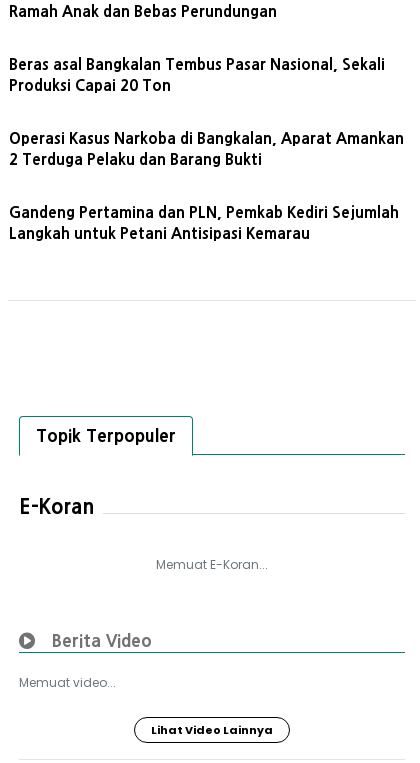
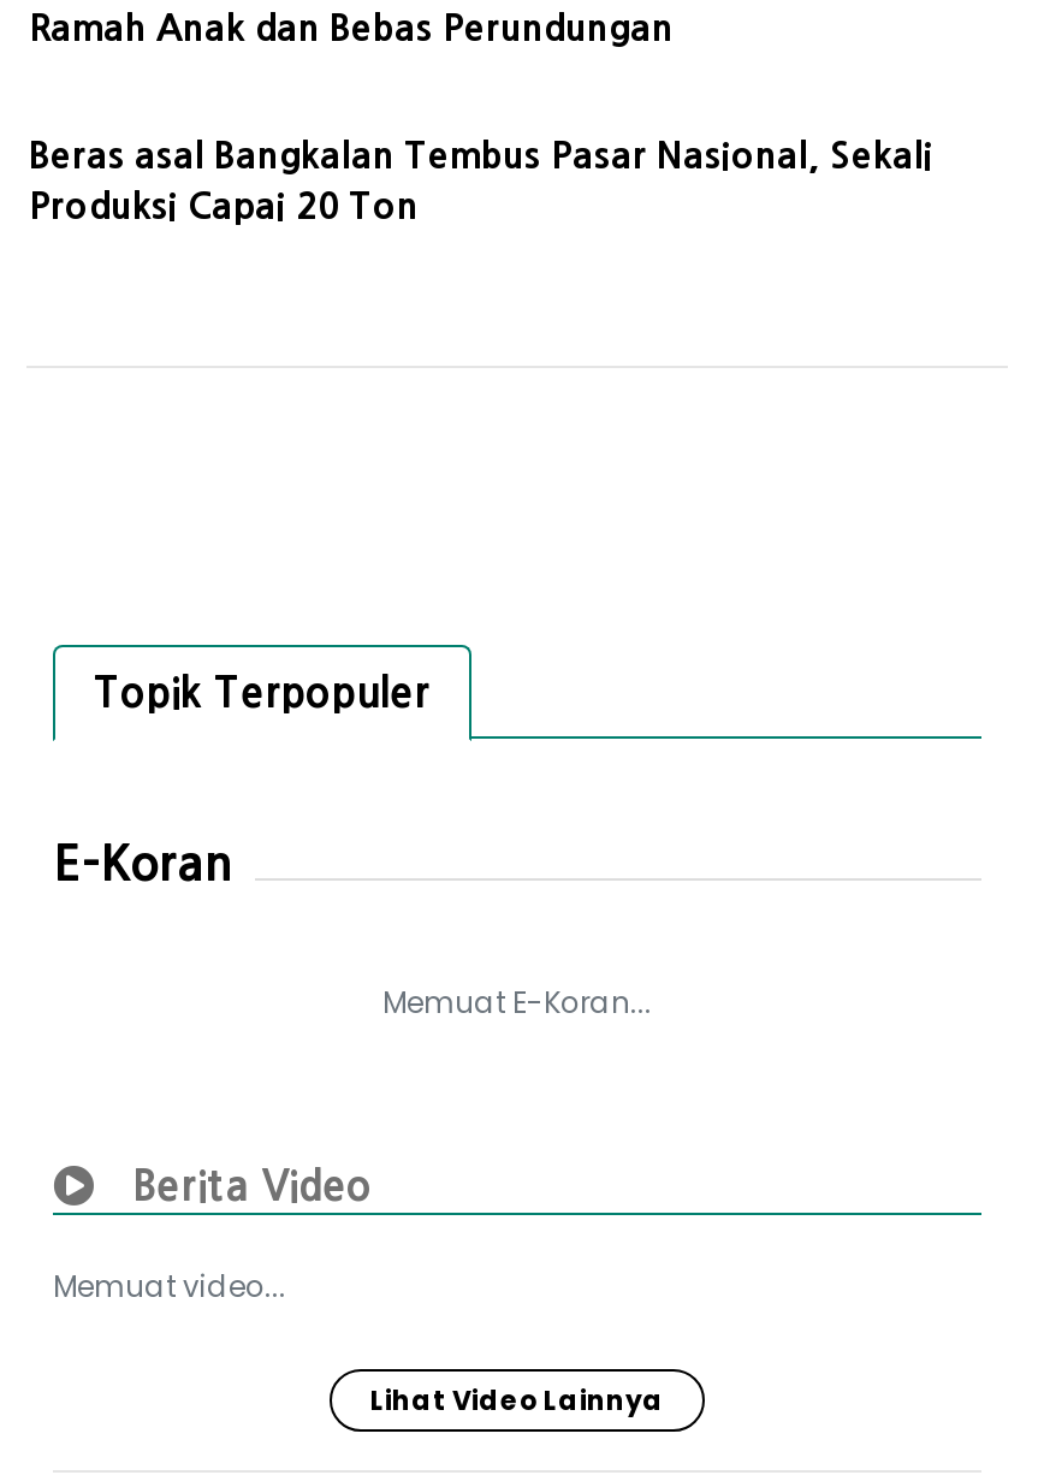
- Operasi Kasus Narkoba di Bangkalan, Aparat Amankan
- 2 Terduga Pelaku dan Barang Bukti

- Gandeng Pertamina dan PLN, Pemkab Kediri Sejumlah
- Langkah untuk Petani Antisipasi Kemarau
